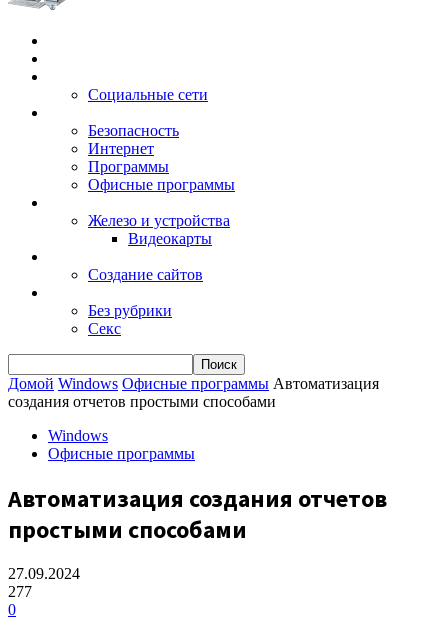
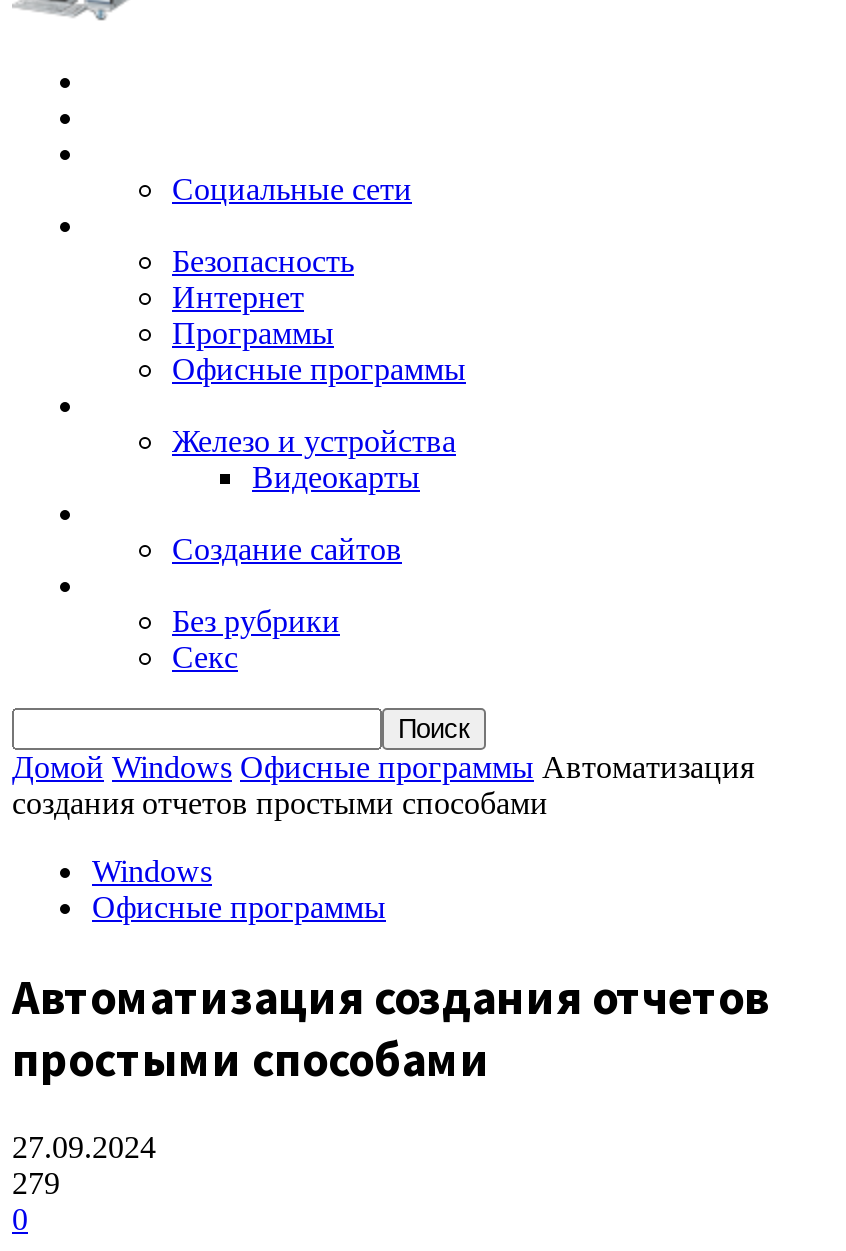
- 277
+ 279
